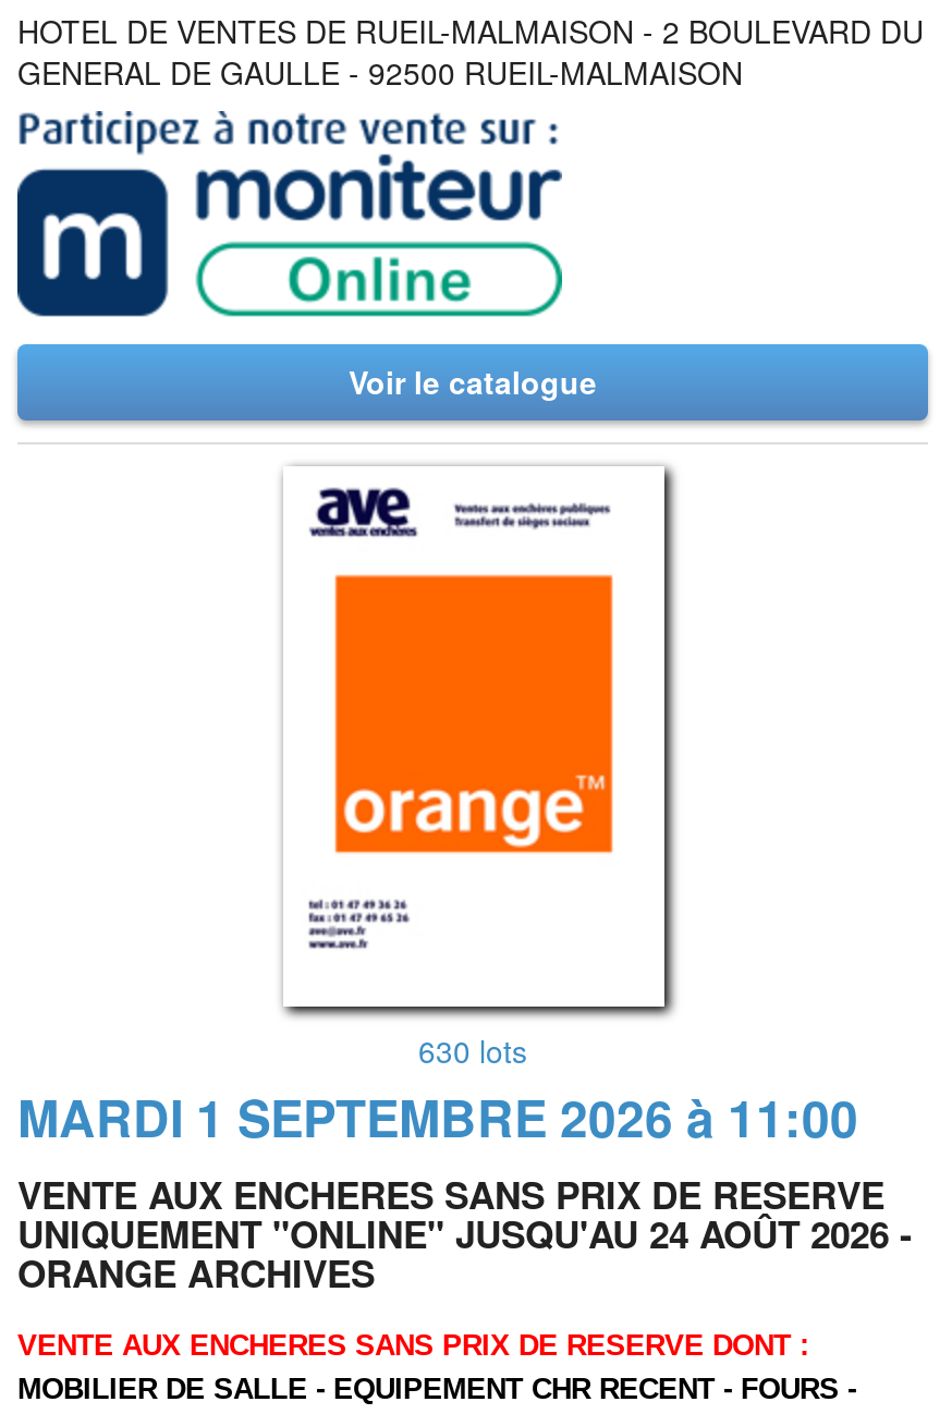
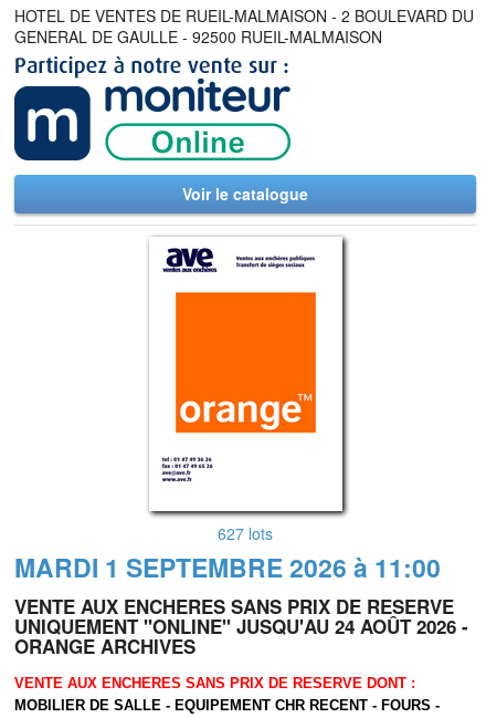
- 630 lots
+ 627 lots
